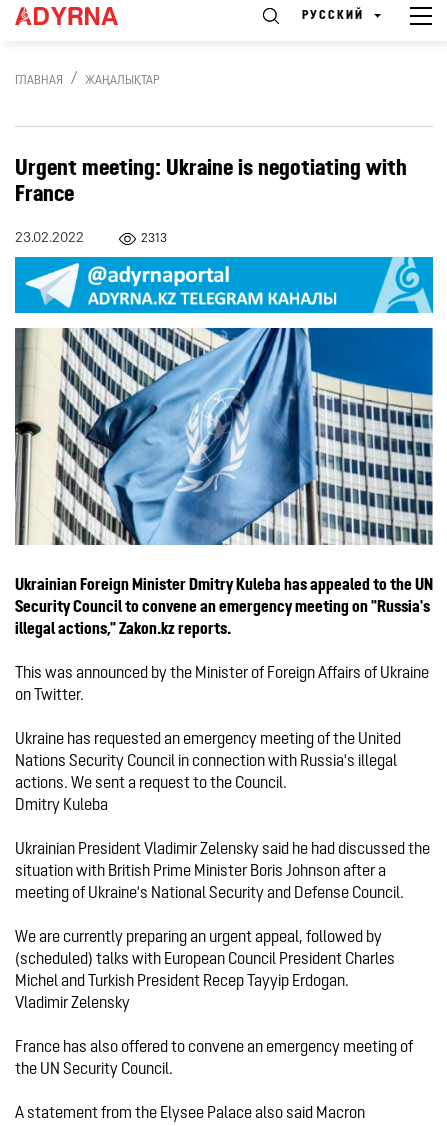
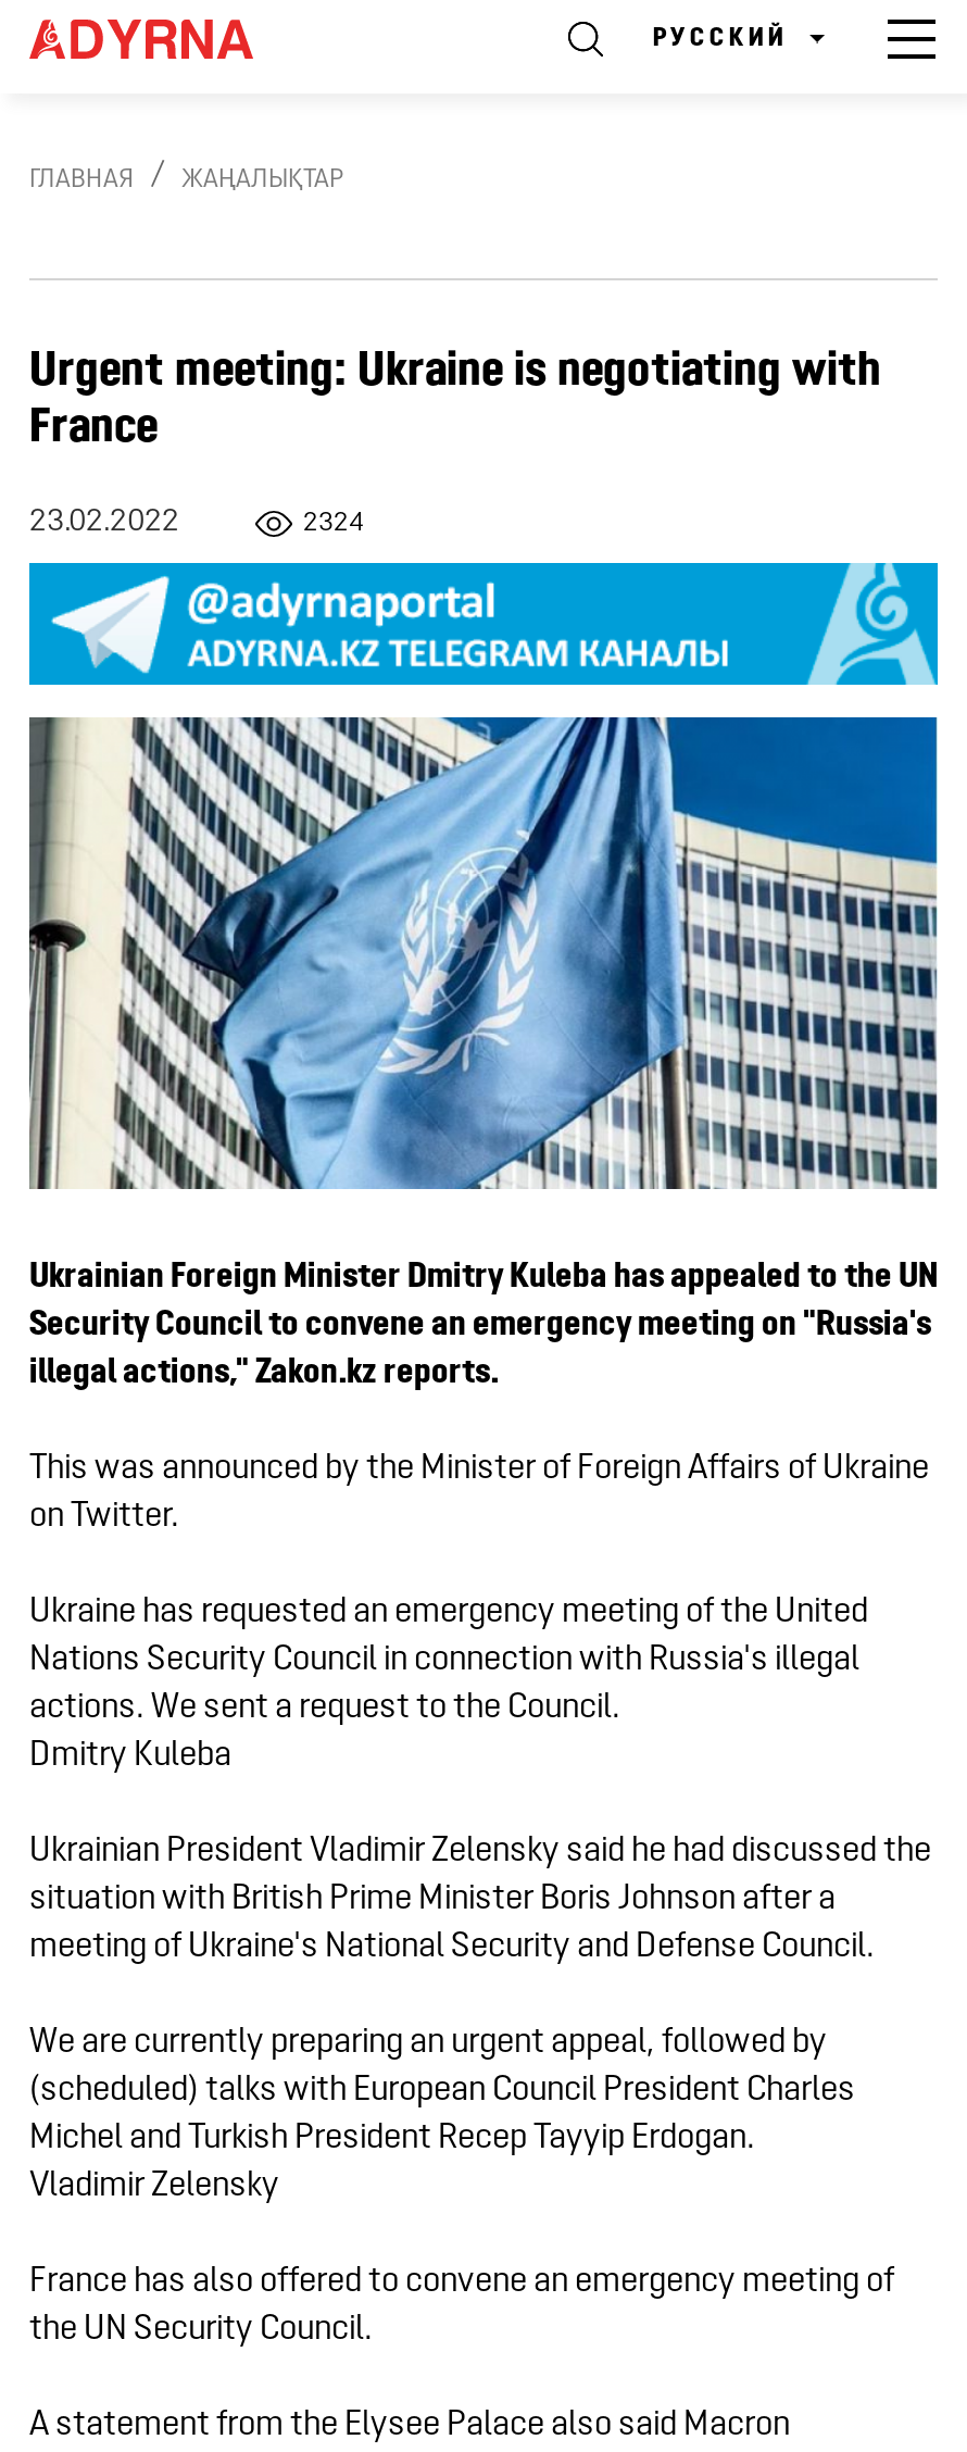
- 2313
+ 2324
